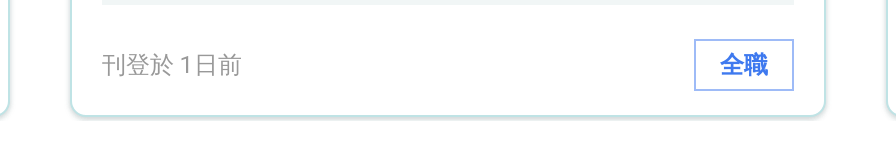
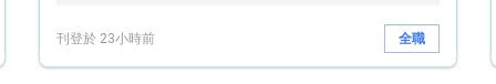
- 刊登於 1日前
+ 刊登於 23小時前
